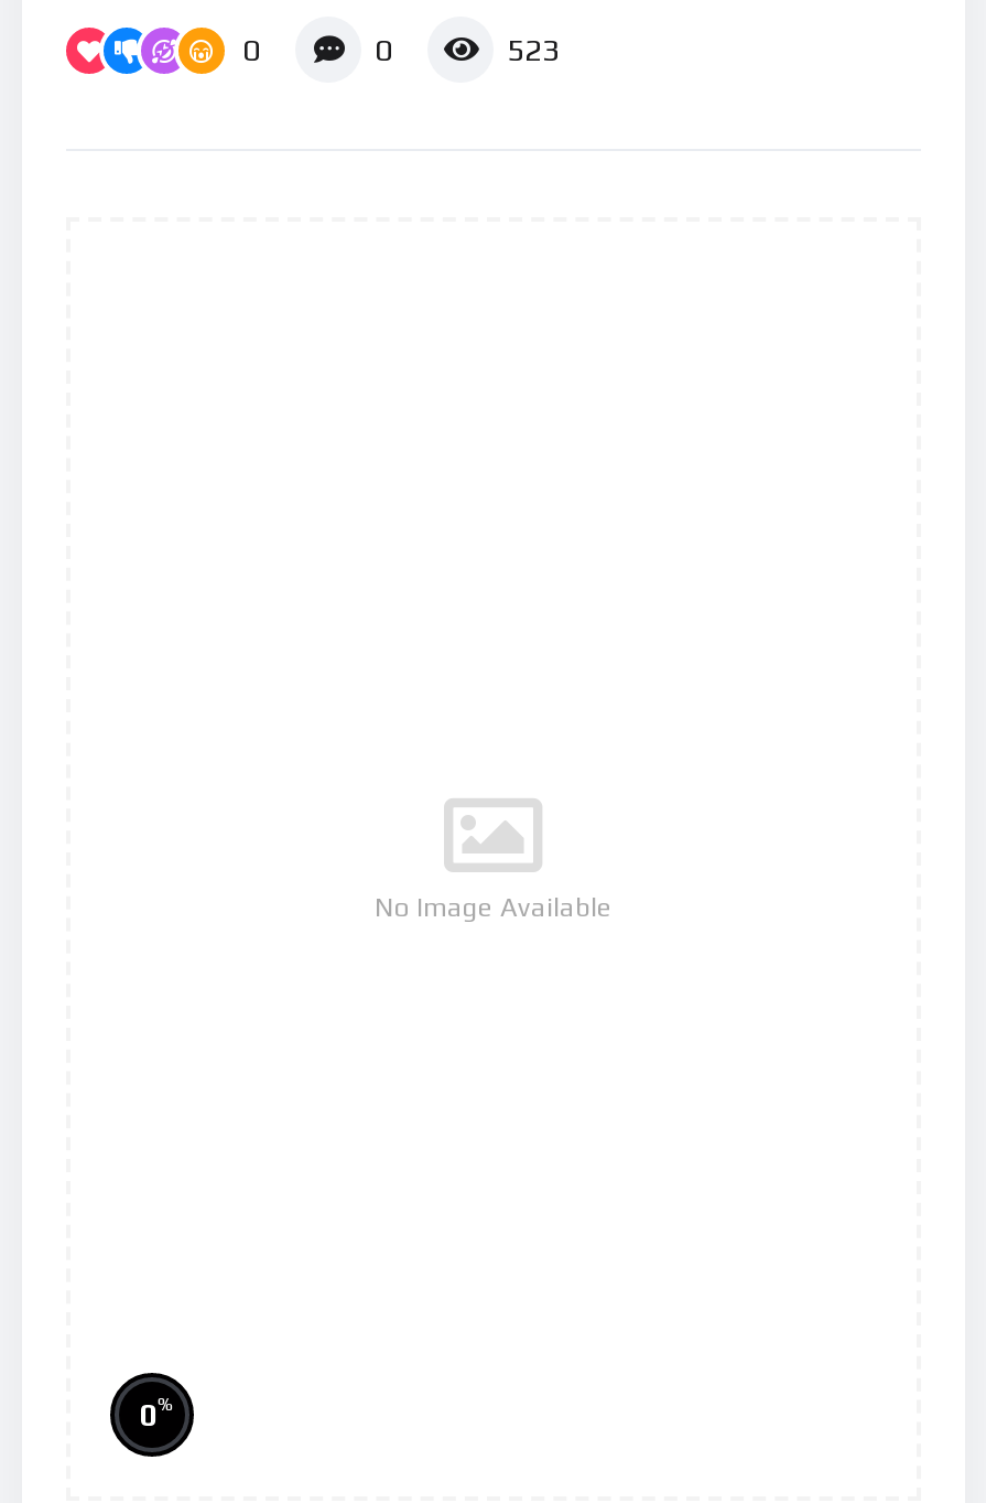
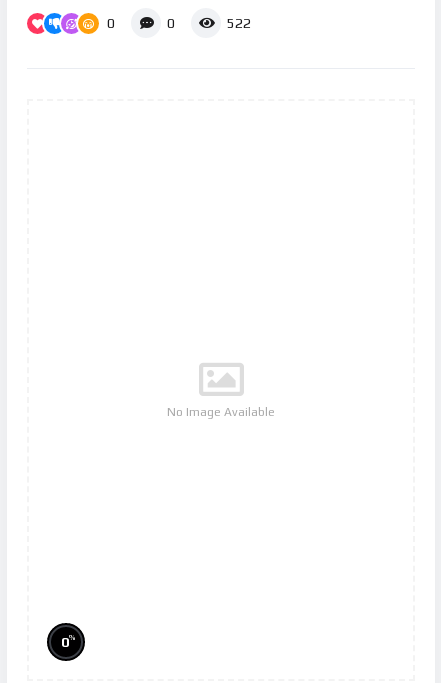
- 523
+ 522
